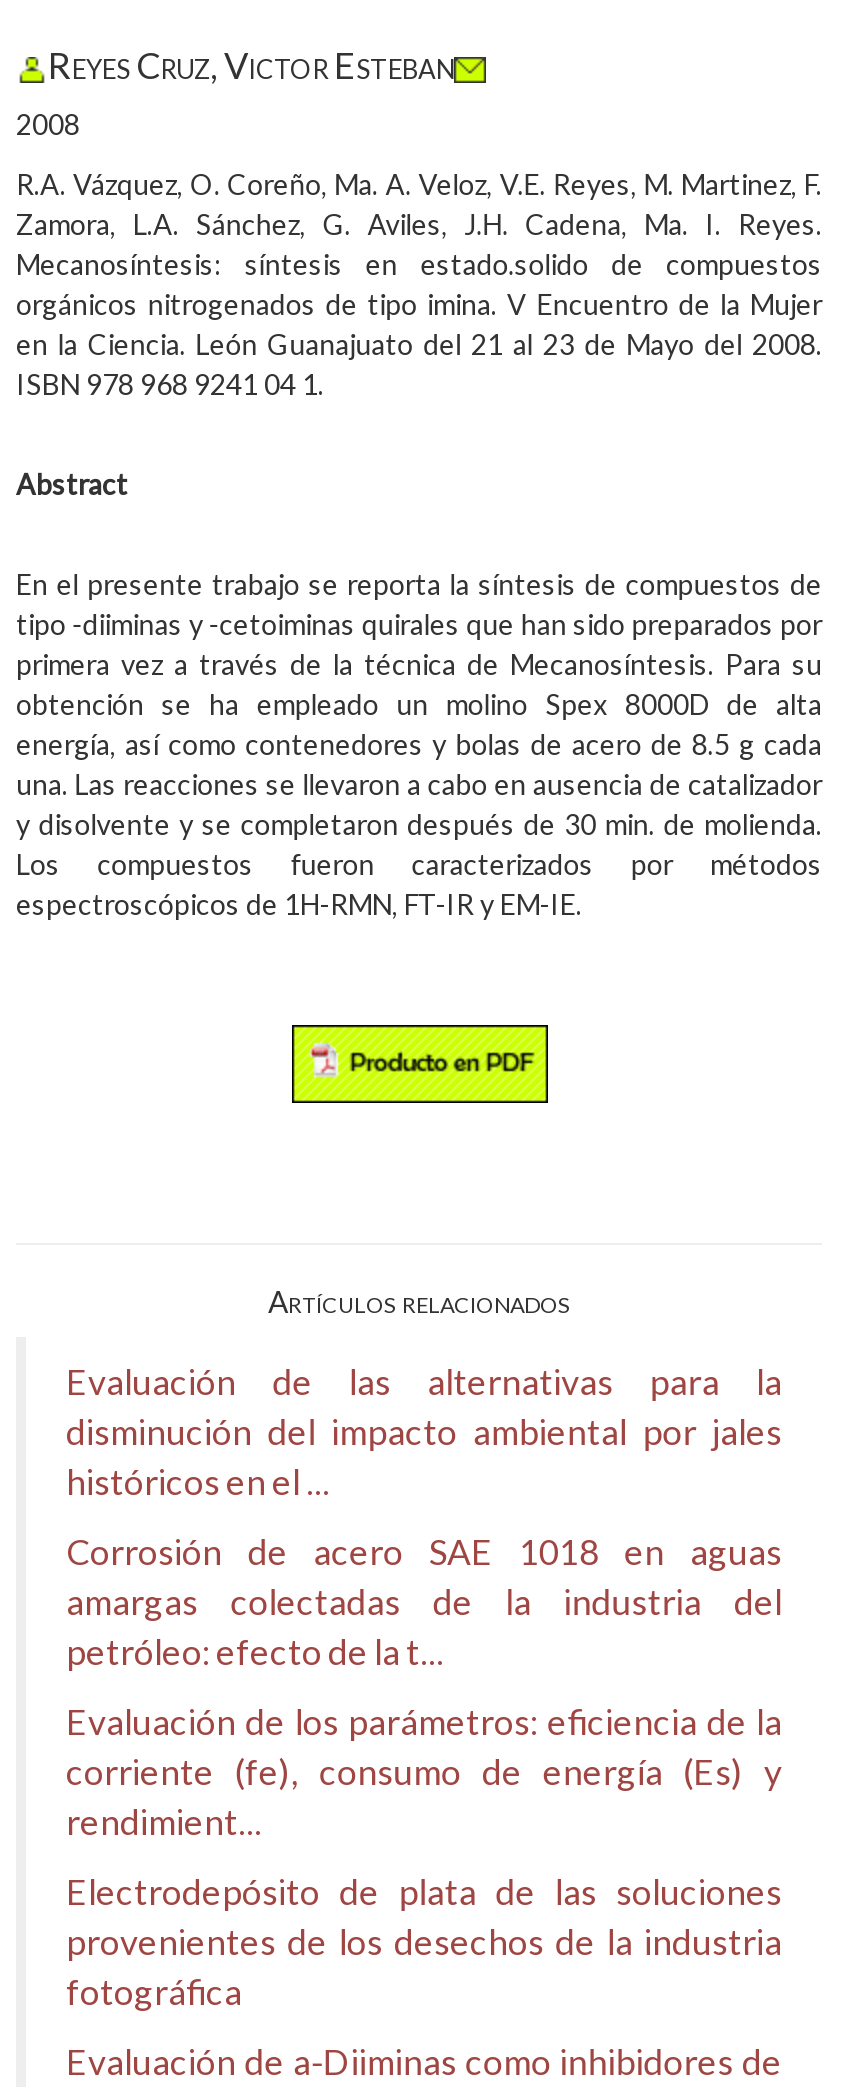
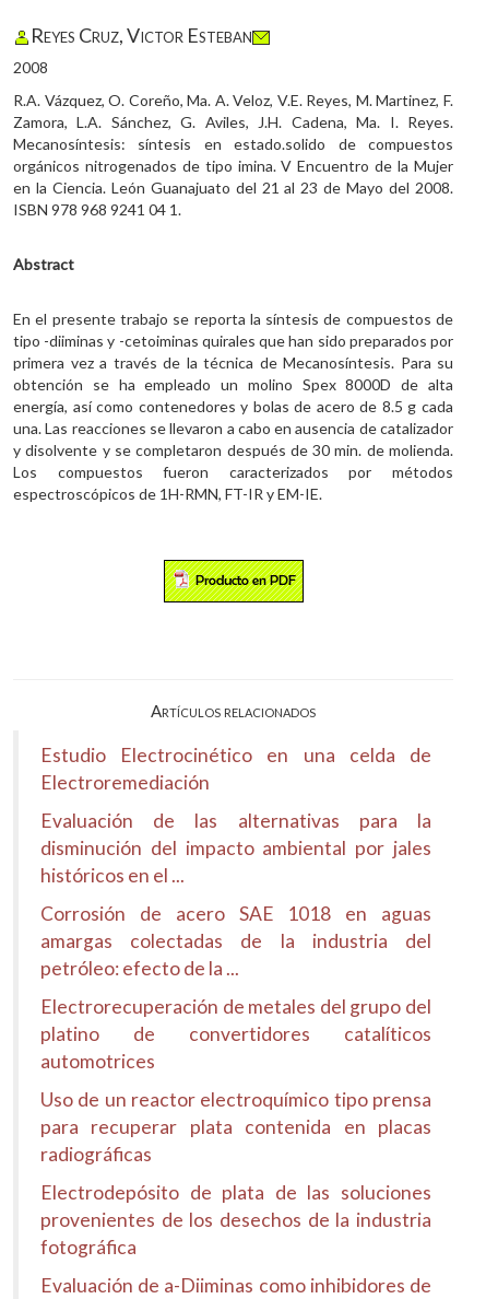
+ Estudio Electrocinético en una celda de
+ Electroremediación

- petróleo: efecto de la t...
- Evaluación de los parámetros: eficiencia de la
- corriente (fe), consumo de energía (Es) y
- rendimient...
+ petróleo: efecto de la ...
+ Electrorecuperación de metales del grupo del
+ platino de convertidores catalíticos
+ automotrices
+ Uso de un reactor electroquímico tipo prensa
+ para recuperar plata contenida en placas
+ radiográficas
